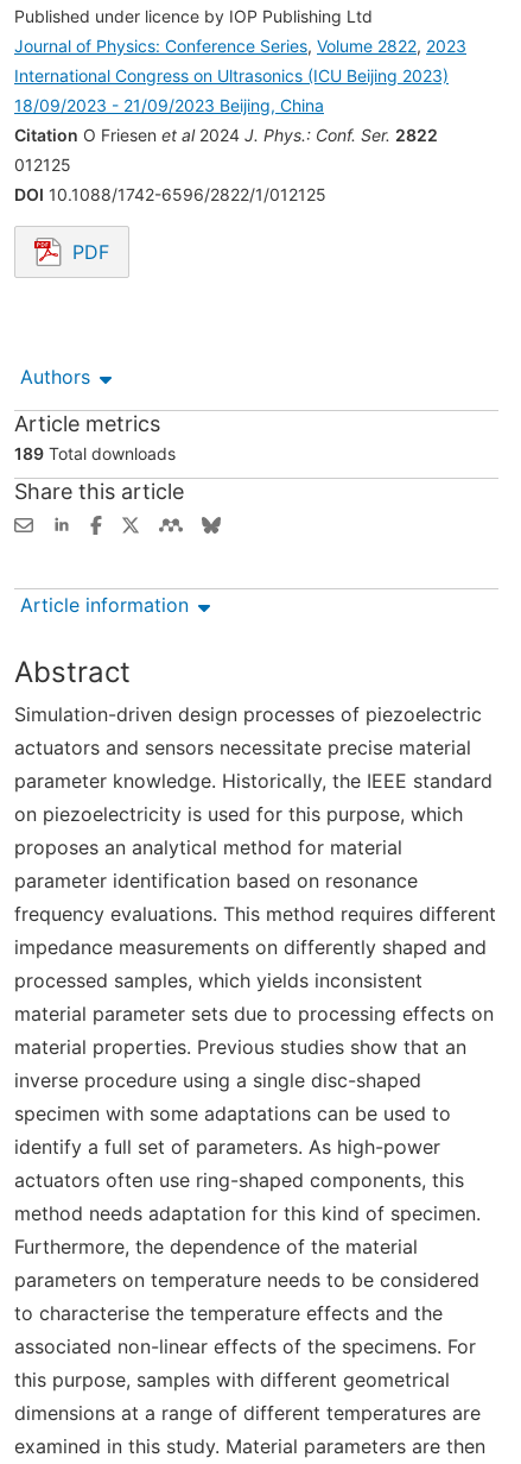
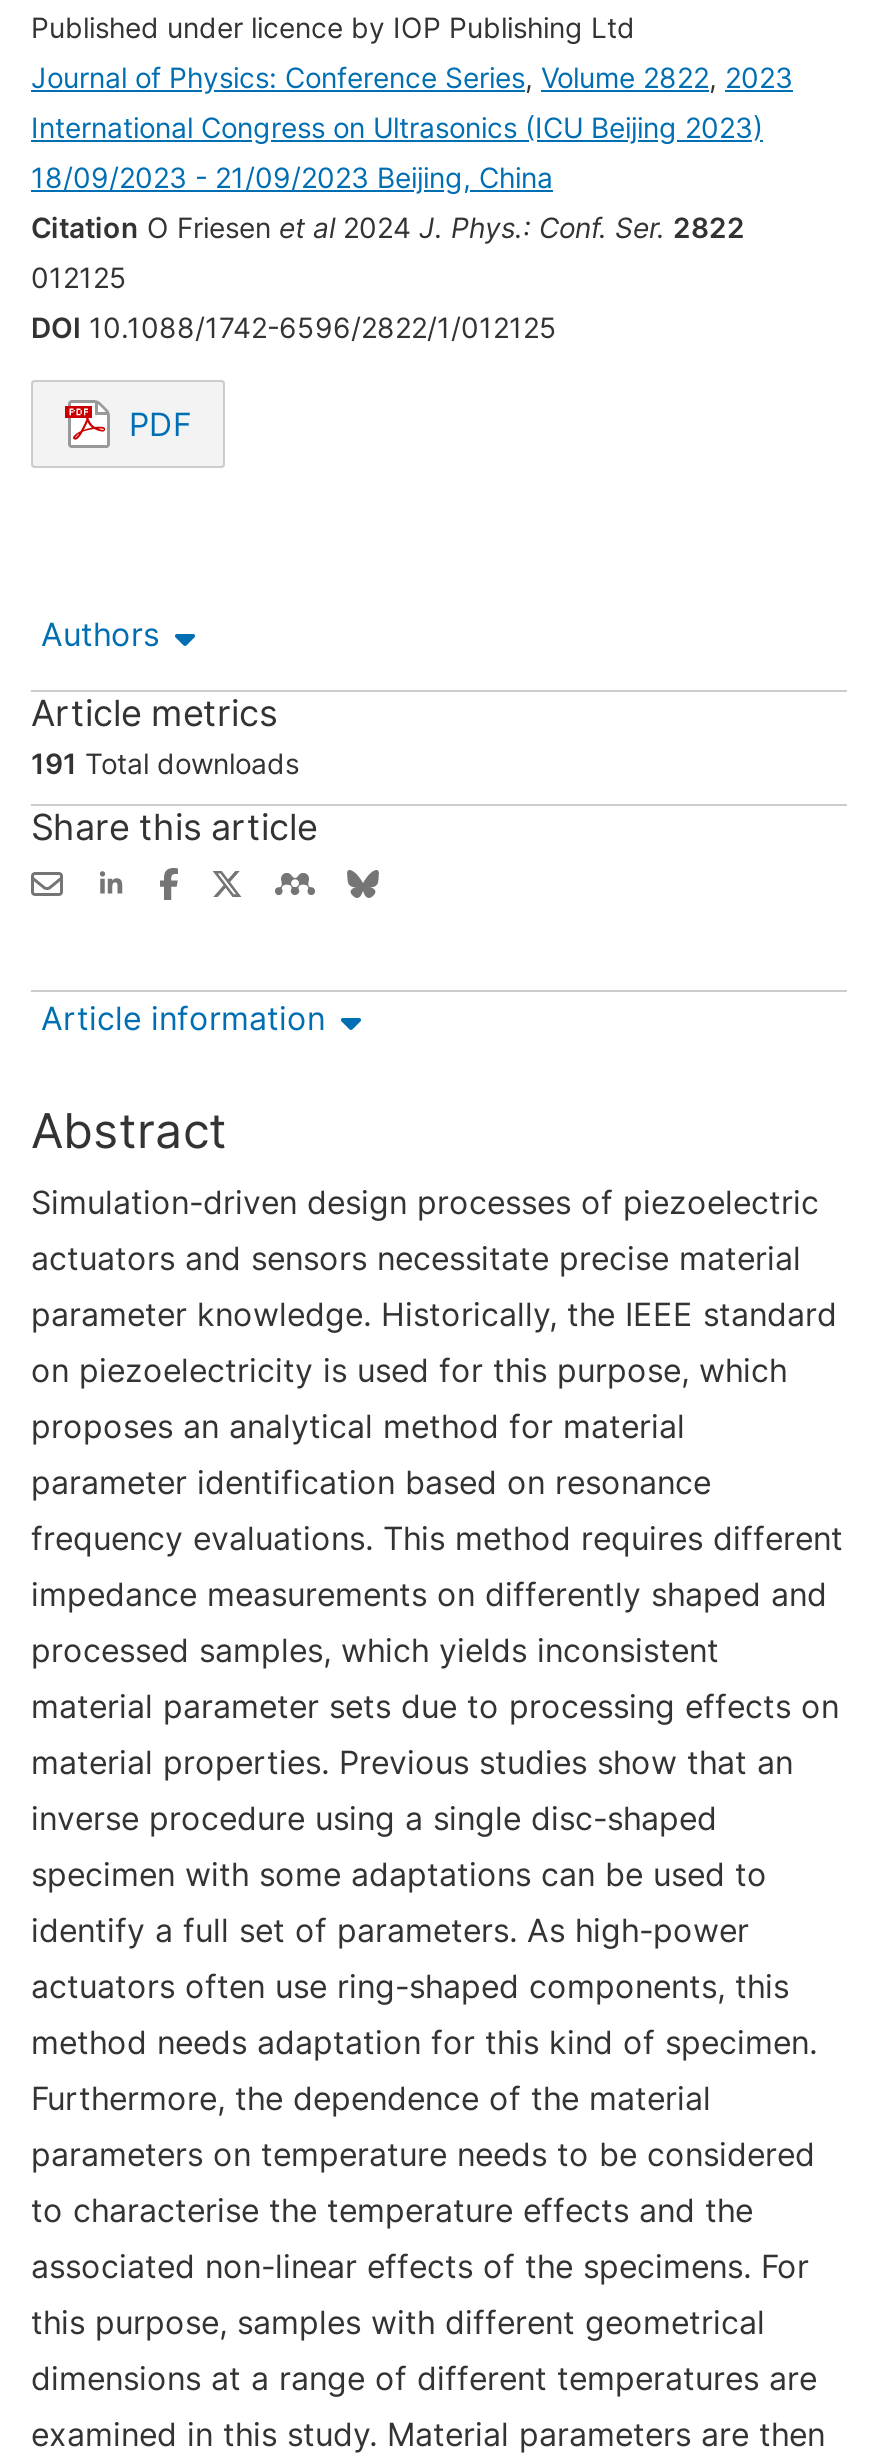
- 189 Total downloads
+ 191 Total downloads
